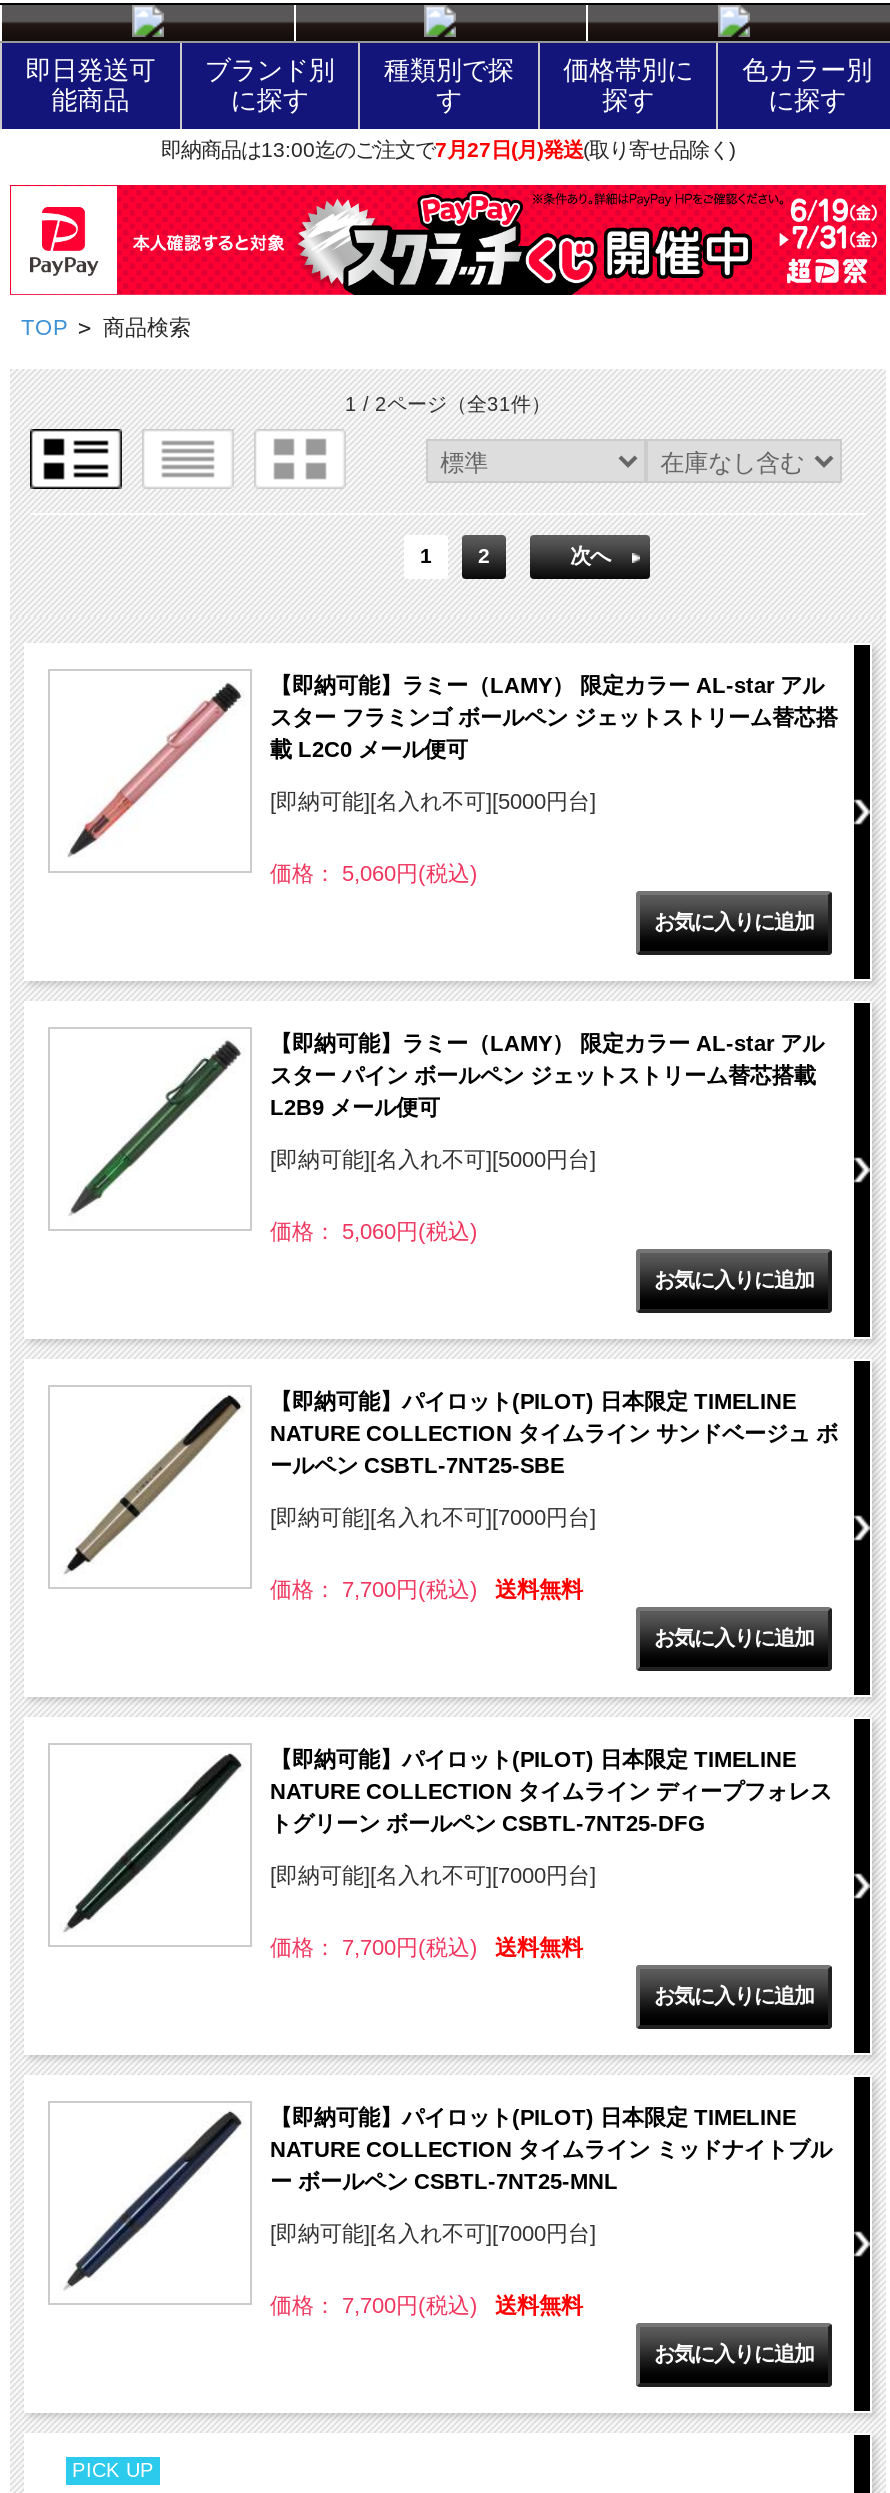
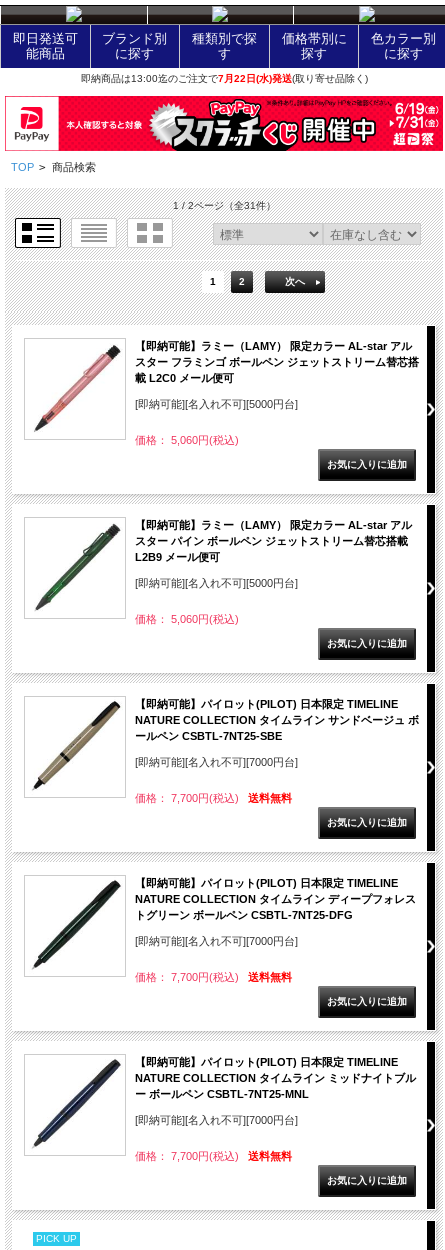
- 即納商品は13:00迄のご注文で7月27日(月)発送(取り寄せ品除く)
+ 即納商品は13:00迄のご注文で7月22日(水)発送(取り寄せ品除く)
